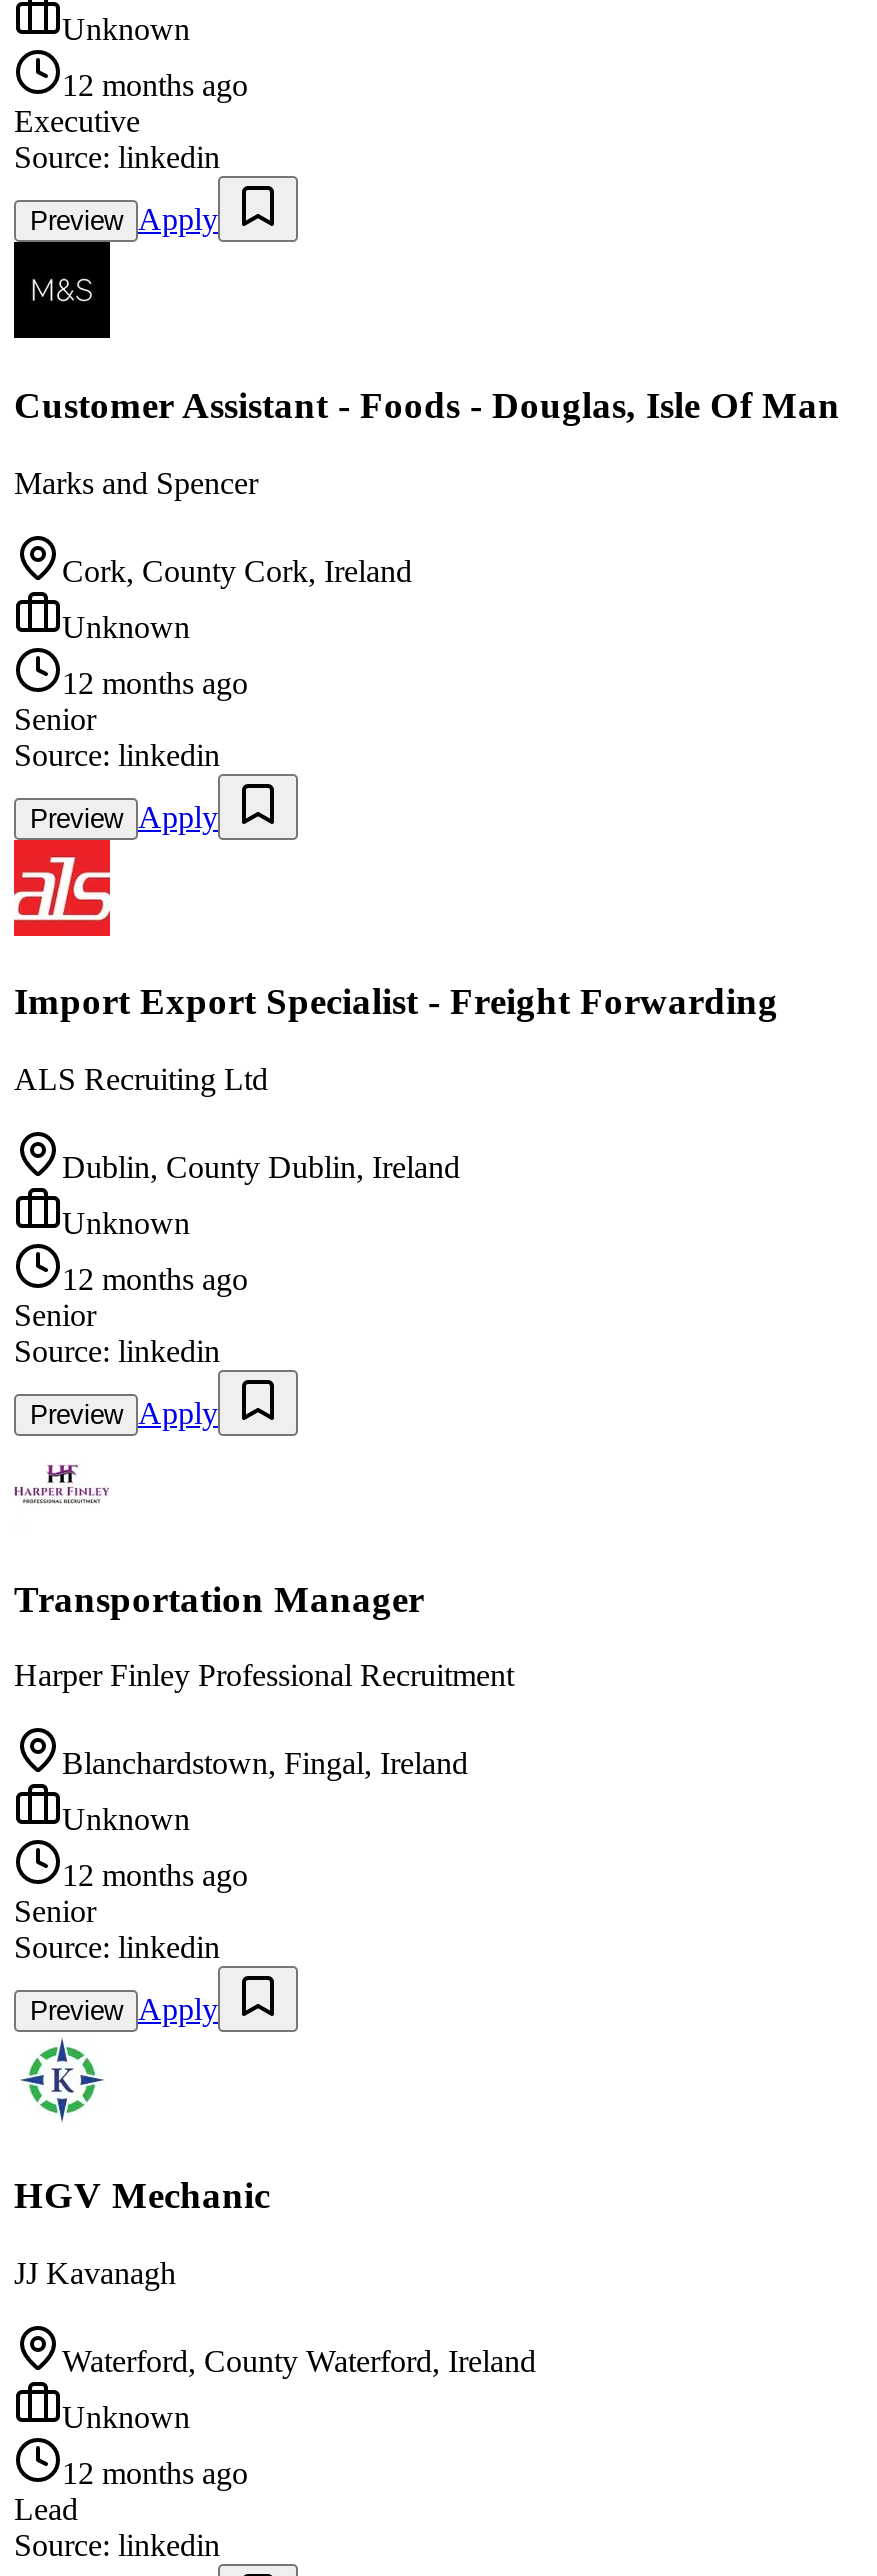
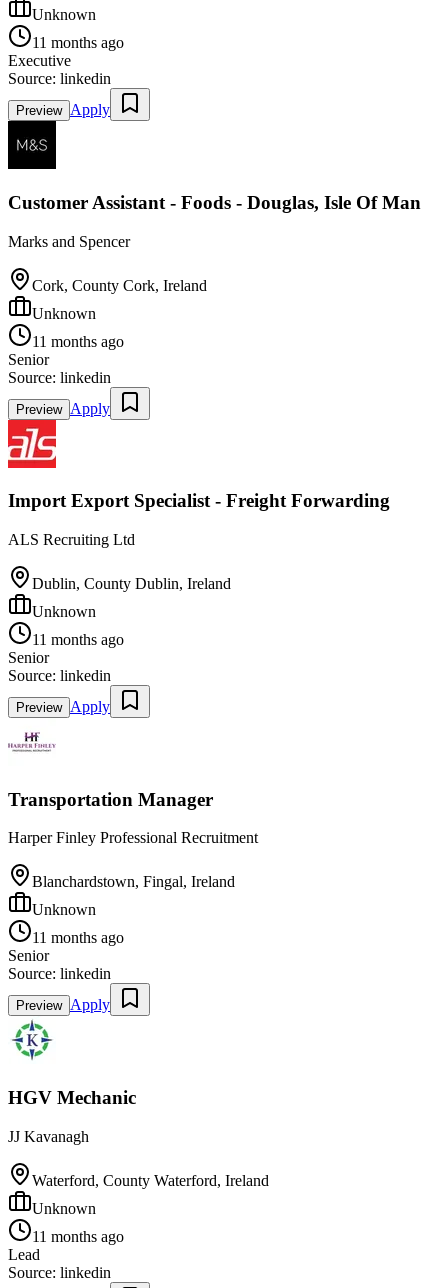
- 12 months ago
+ 11 months ago

- 12 months ago
+ 11 months ago

- 12 months ago
+ 11 months ago

- 12 months ago
+ 11 months ago

- 12 months ago
+ 11 months ago
